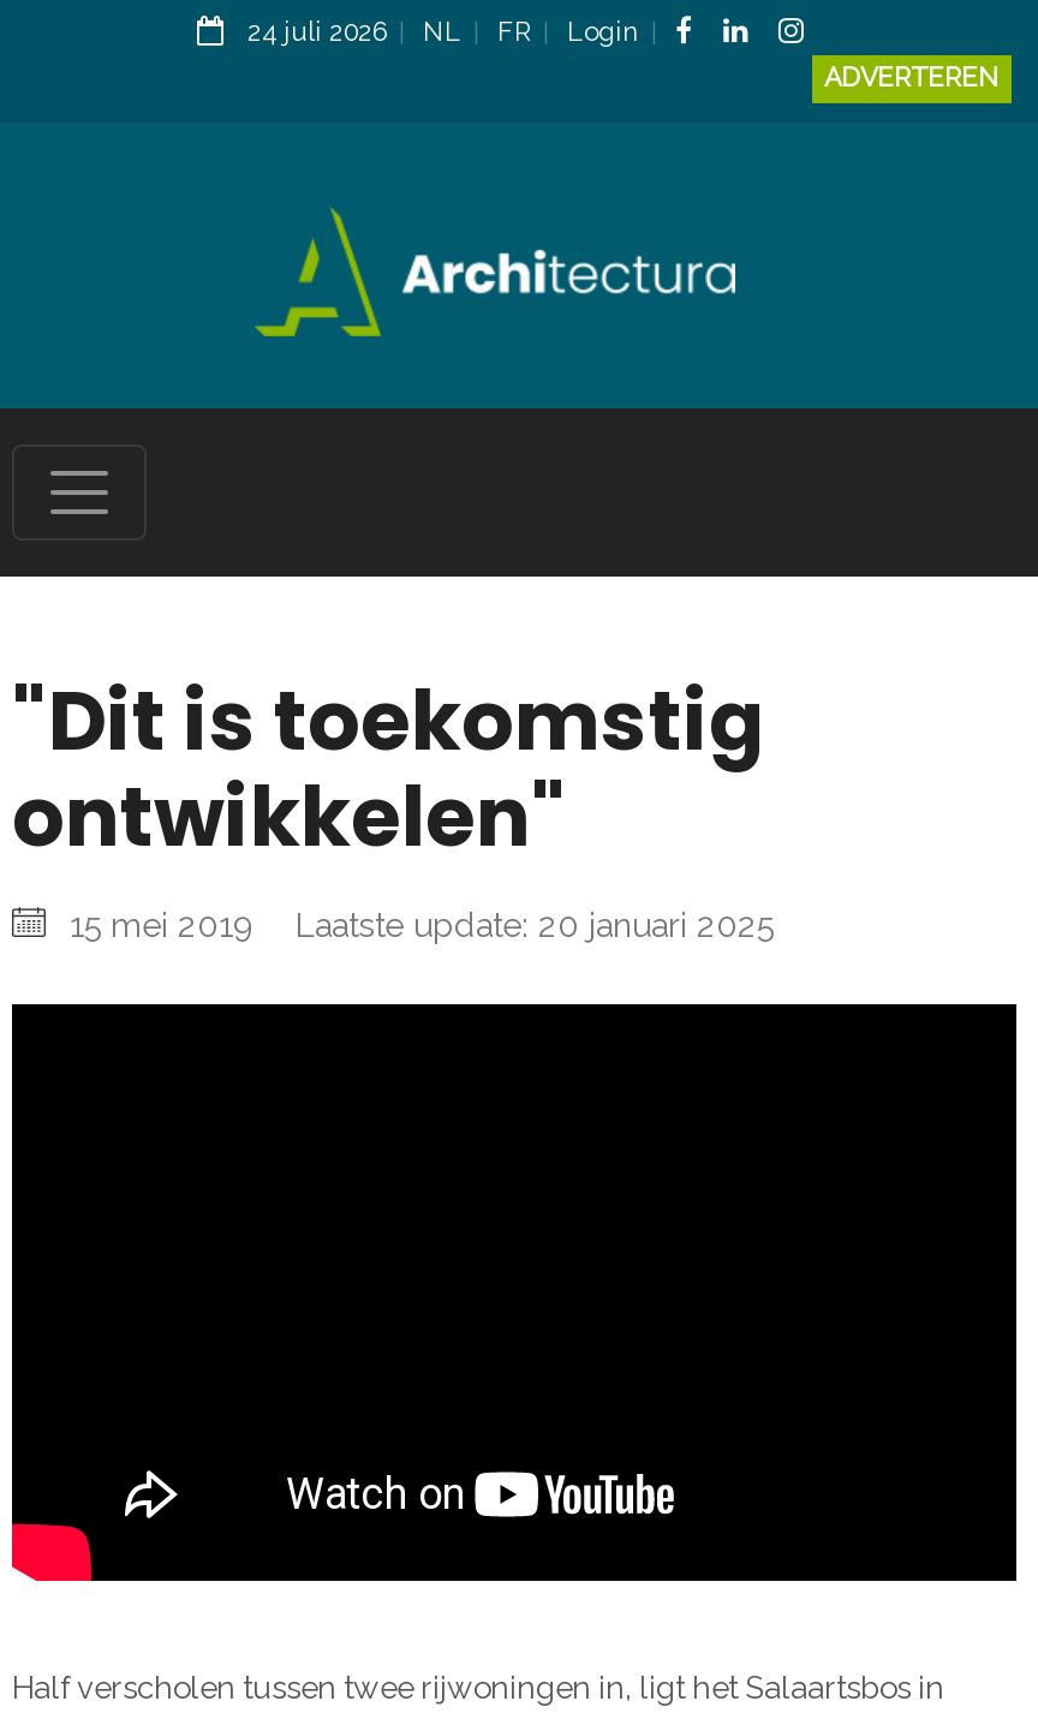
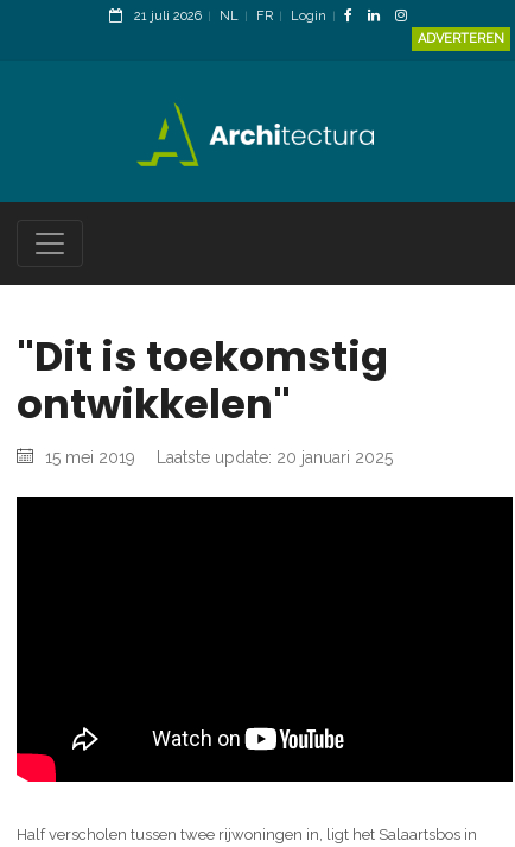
- 24 juli 2026 NL FR Login
+ 21 juli 2026 NL FR Login
